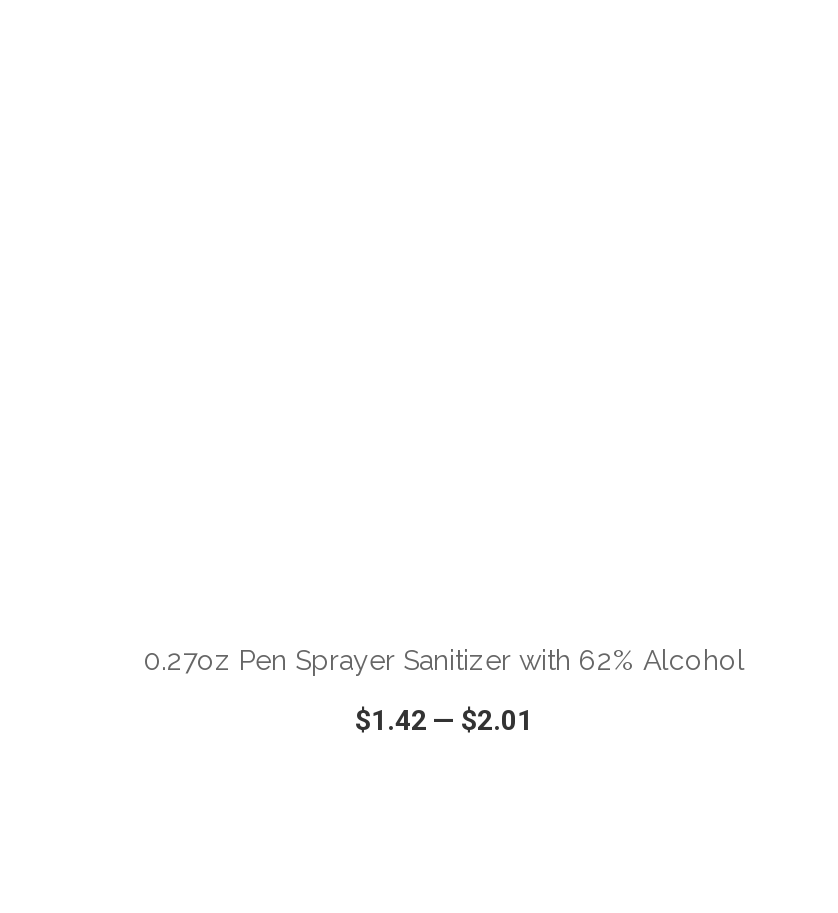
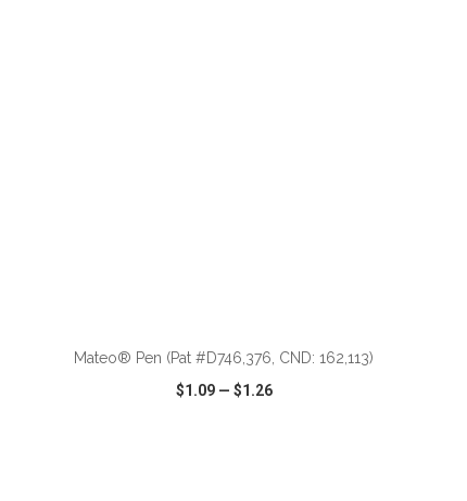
- 0.27oz Pen Sprayer Sanitizer with 62% Alcohol
+ Mateo® Pen (Pat #D746,376, CND: 162,113)

- $1.42 — $2.01
+ $1.09 — $1.26
